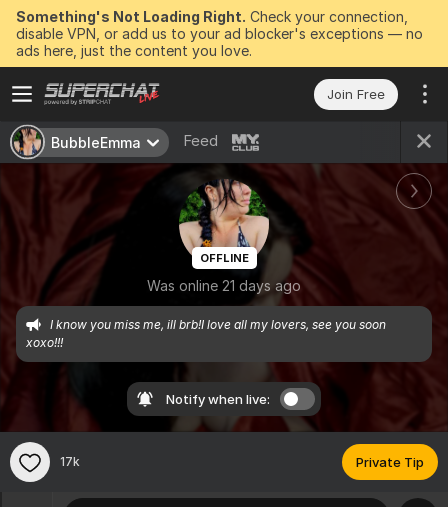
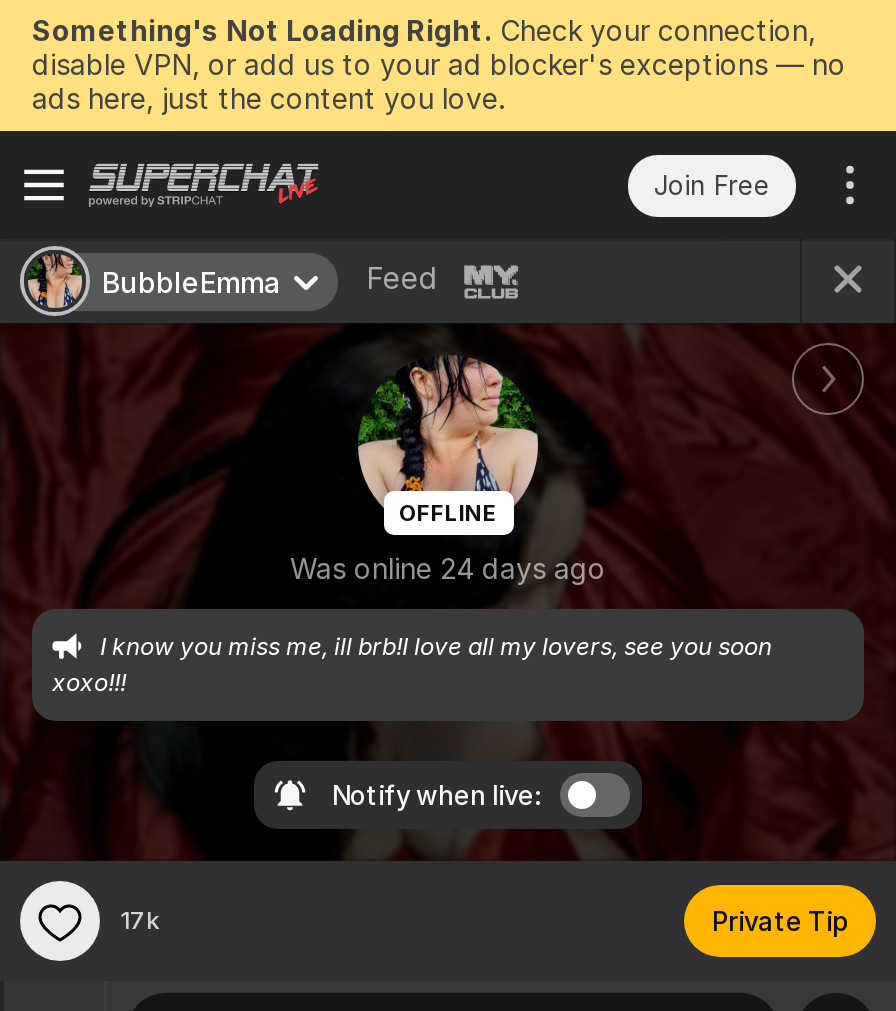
- Was online 21 days ago
+ Was online 24 days ago
